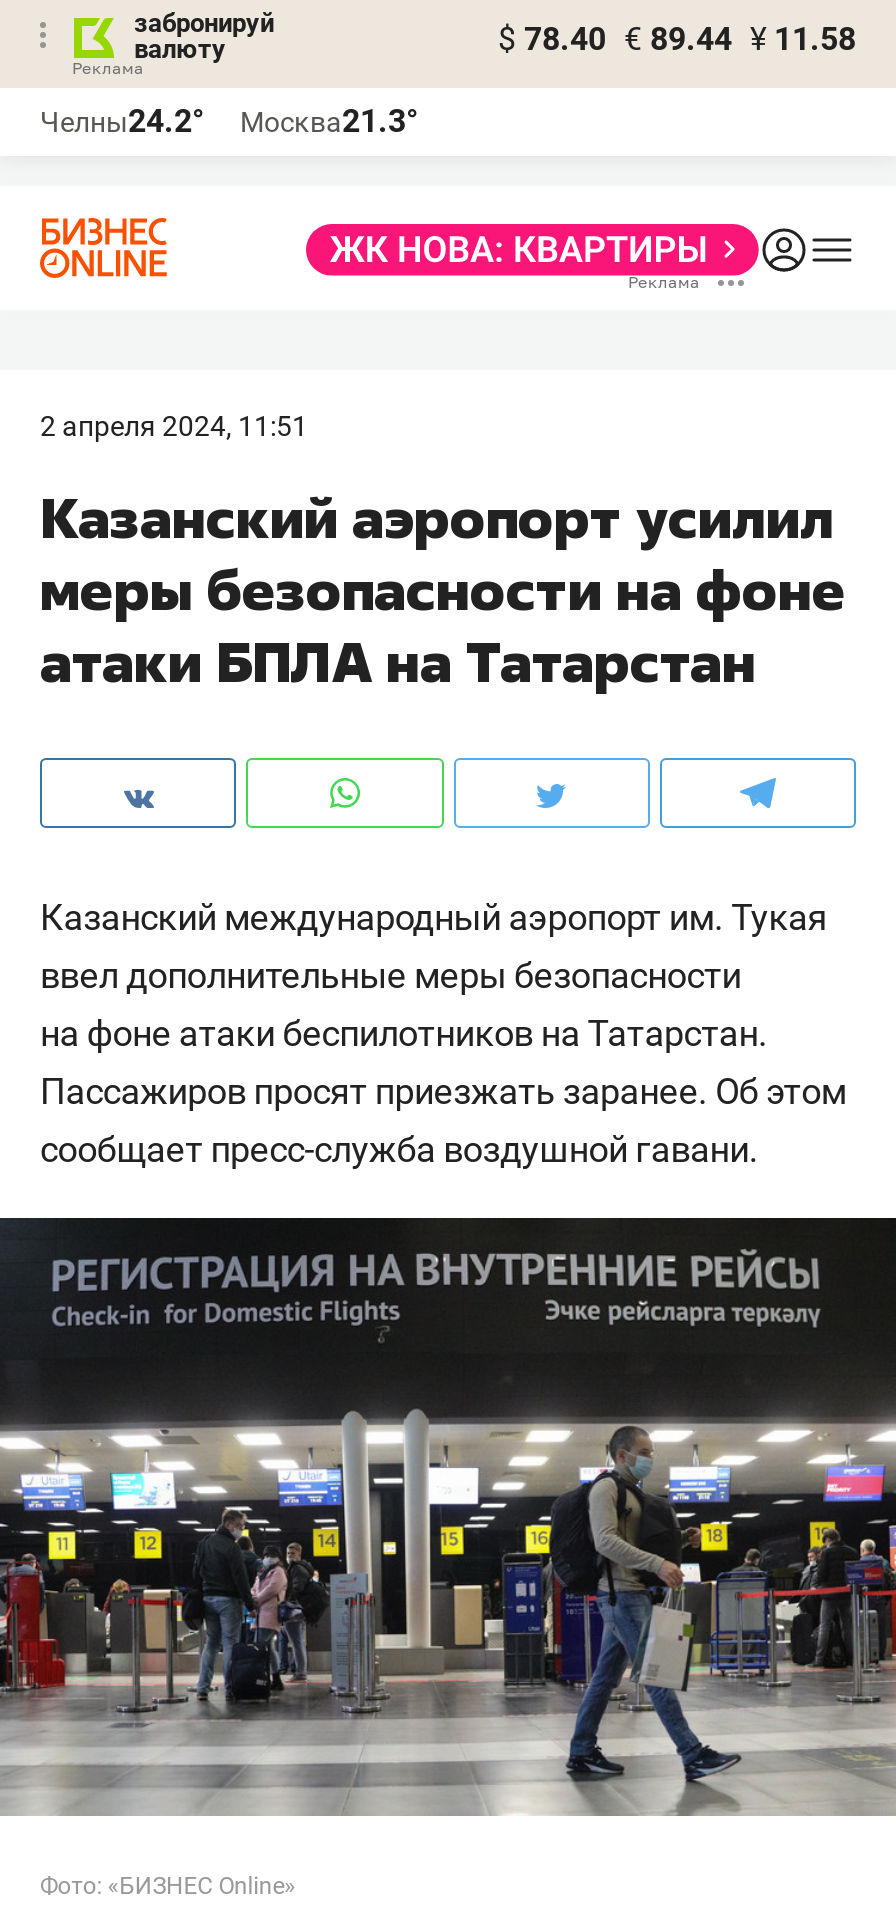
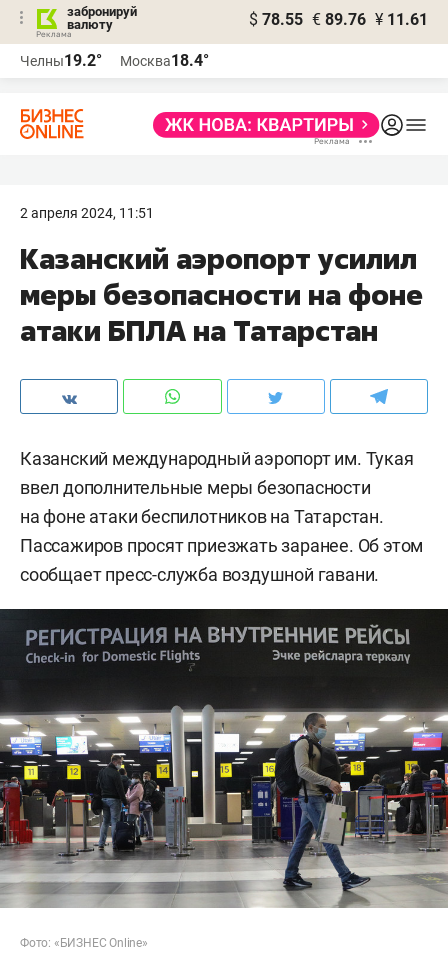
- $ 78.40 € 89.44 ¥ 11.58
+ $ 78.55 € 89.76 ¥ 11.61

- Челны24.2°
+ Челны19.2°

- Москва21.3°
+ Москва18.4°
